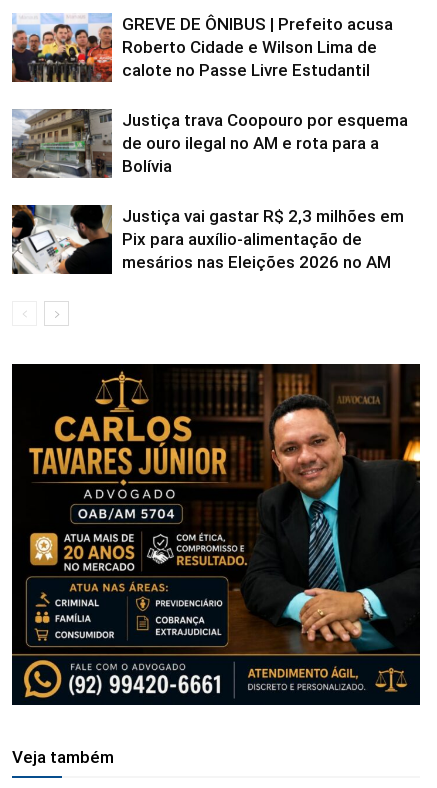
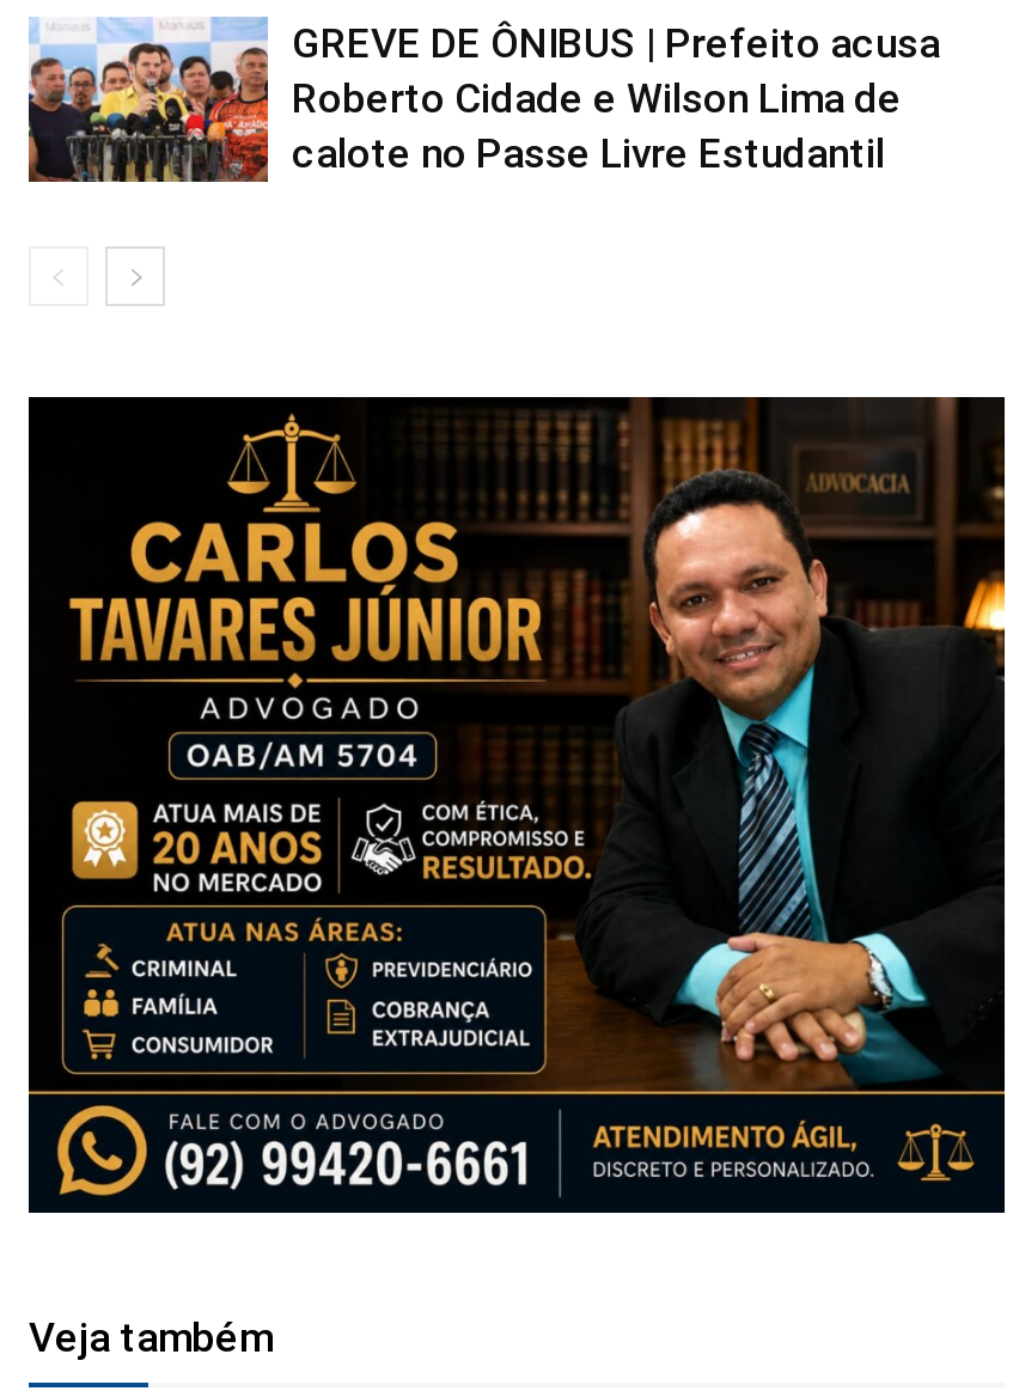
- [image]
- Justiça trava Coopouro por esquema
- de ouro ilegal no AM e rota para a
- Bolívia
- Justiça vai gastar R$ 2,3 milhões em
- Pix para auxílio-alimentação de
- mesários nas Eleições 2026 no AM

- [image]
